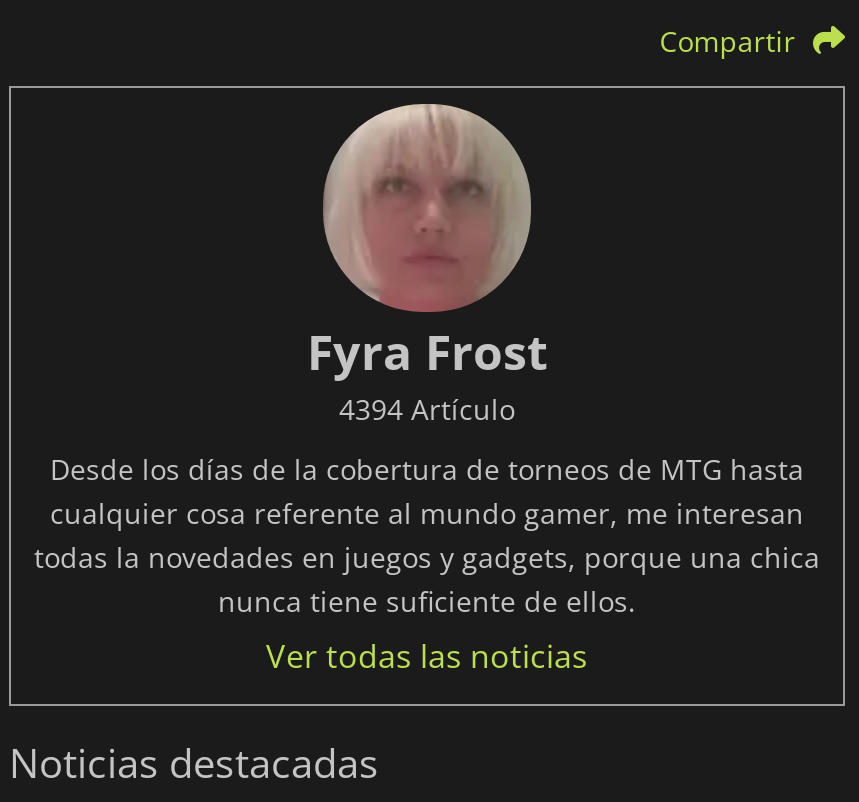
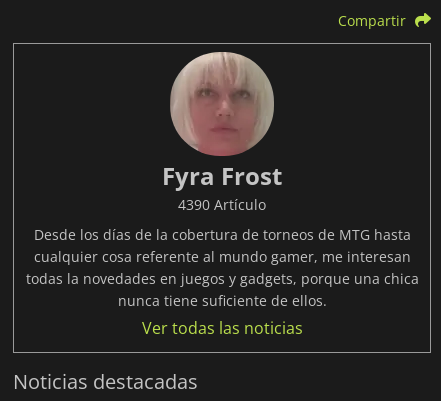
- 4394 Artículo
+ 4390 Artículo
